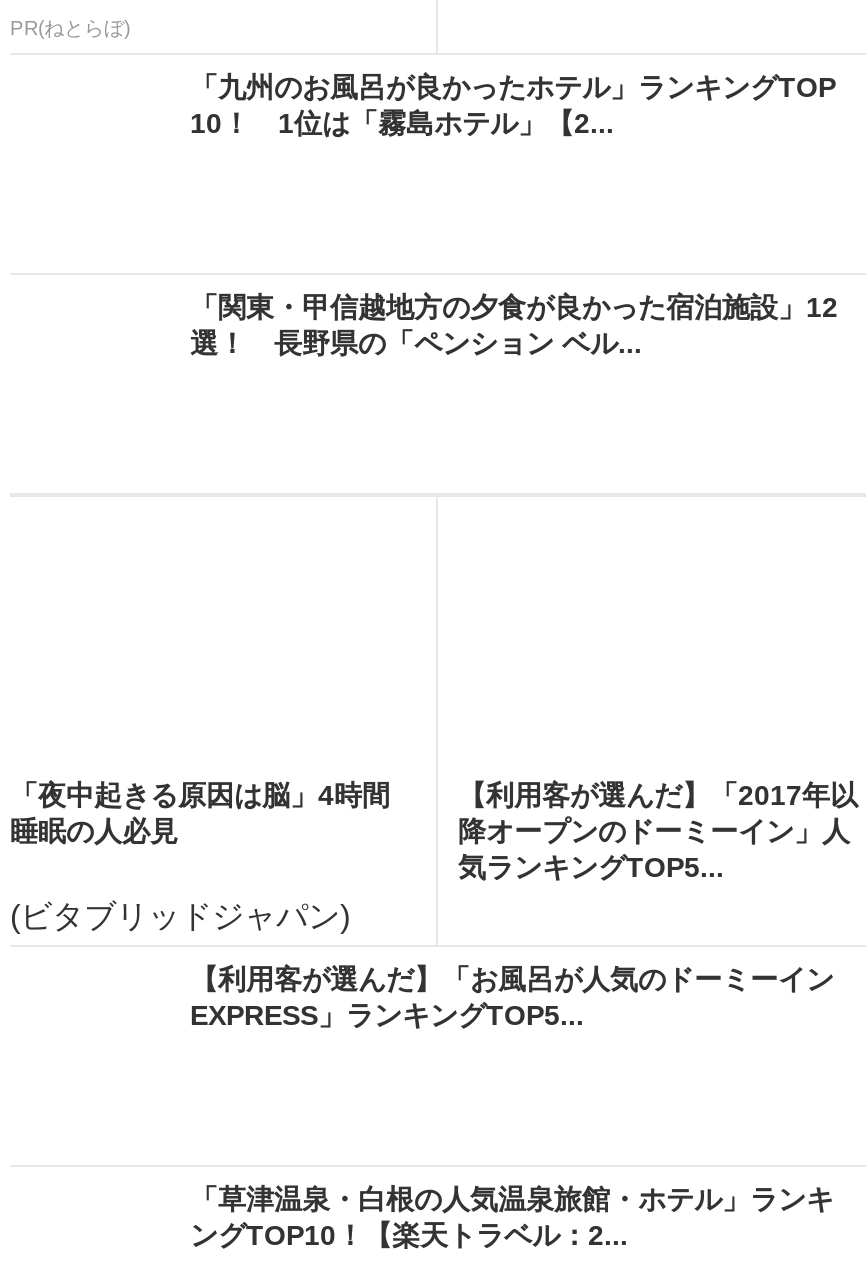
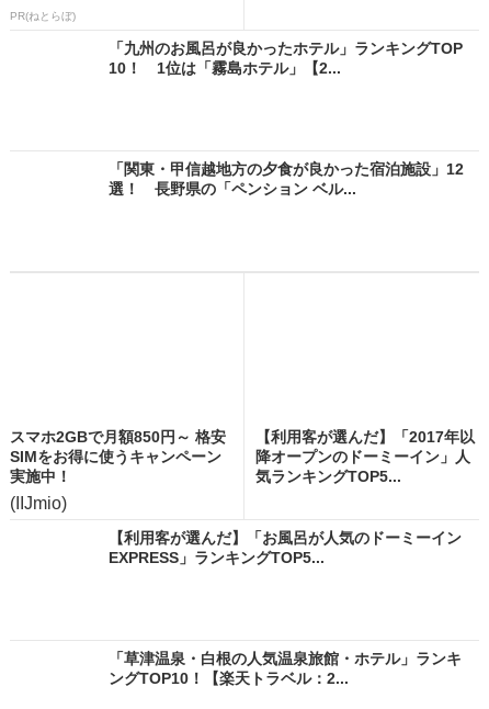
- 「夜中起きる原因は脳」4時間
- 睡眠の人必見
+ スマホ2GBで月額850円～ 格安
+ SIMをお得に使うキャンペーン
+ 実施中！

- (ビタブリッドジャパン)
+ (IIJmio)
